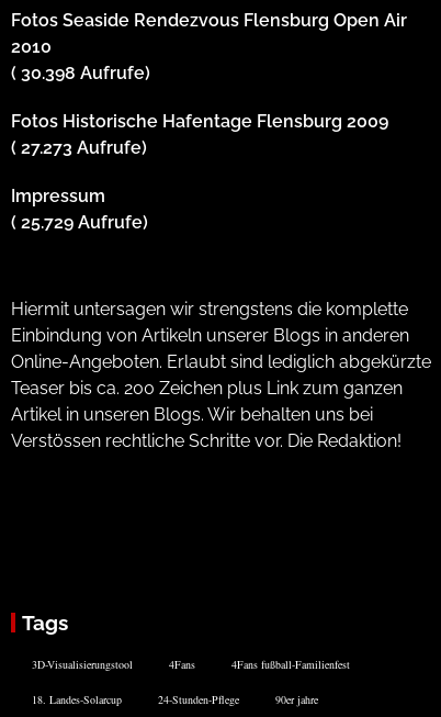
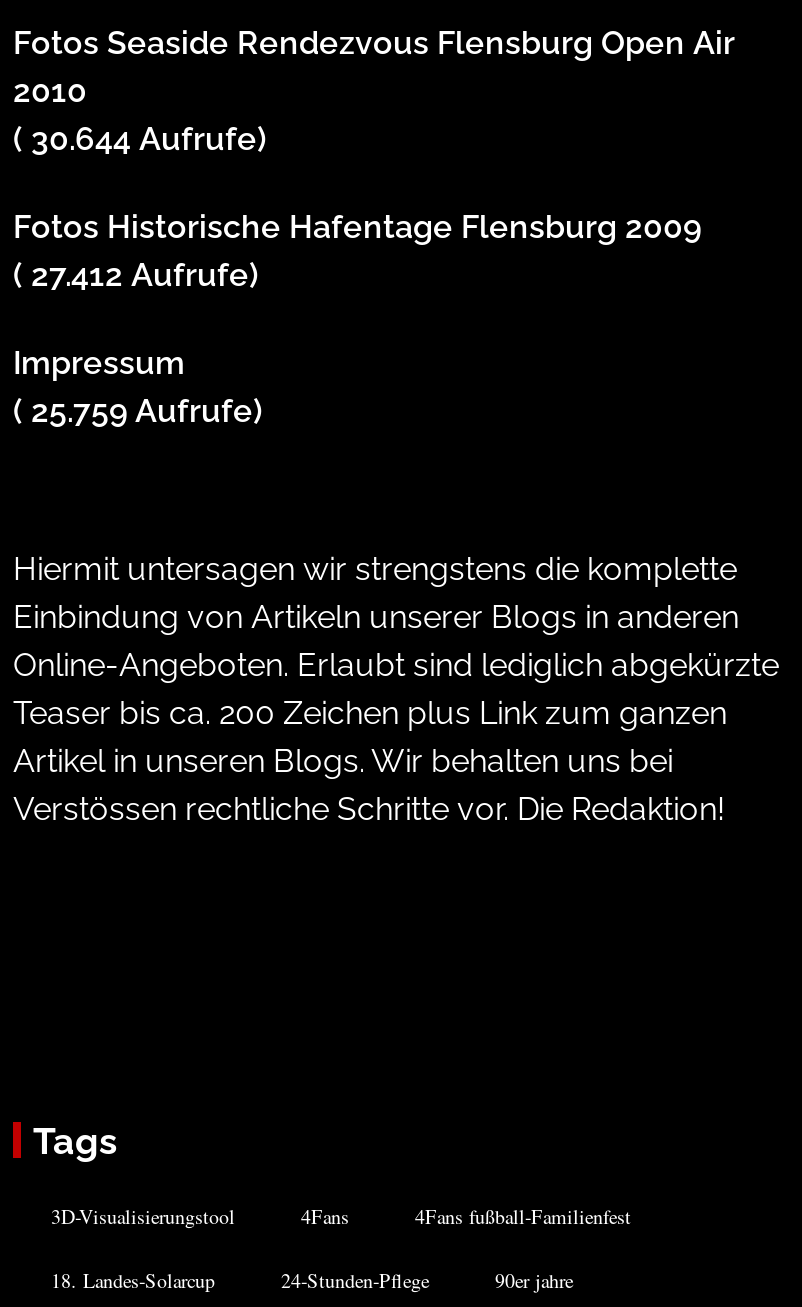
- ( 30.398 Aufrufe)
+ ( 30.644 Aufrufe)

- ( 27.273 Aufrufe)
+ ( 27.412 Aufrufe)

- ( 25.729 Aufrufe)
+ ( 25.759 Aufrufe)
